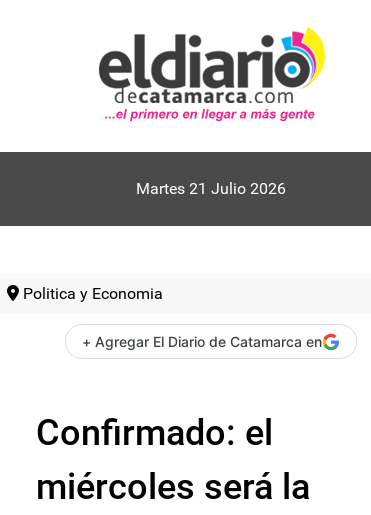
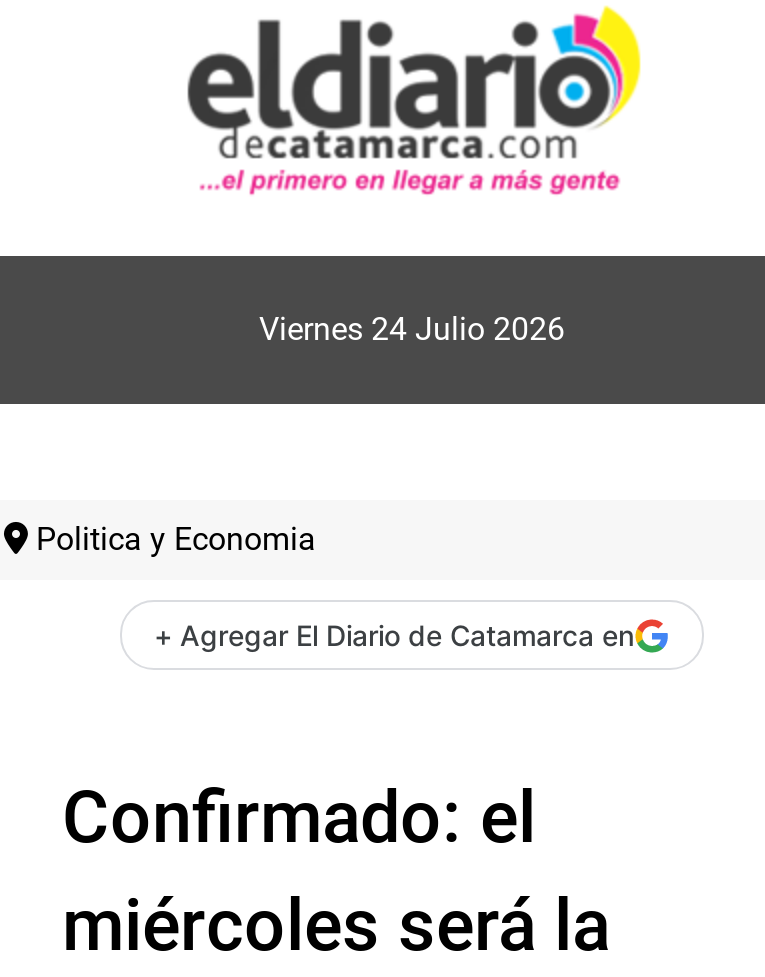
- Martes 21 Julio 2026
+ Viernes 24 Julio 2026
